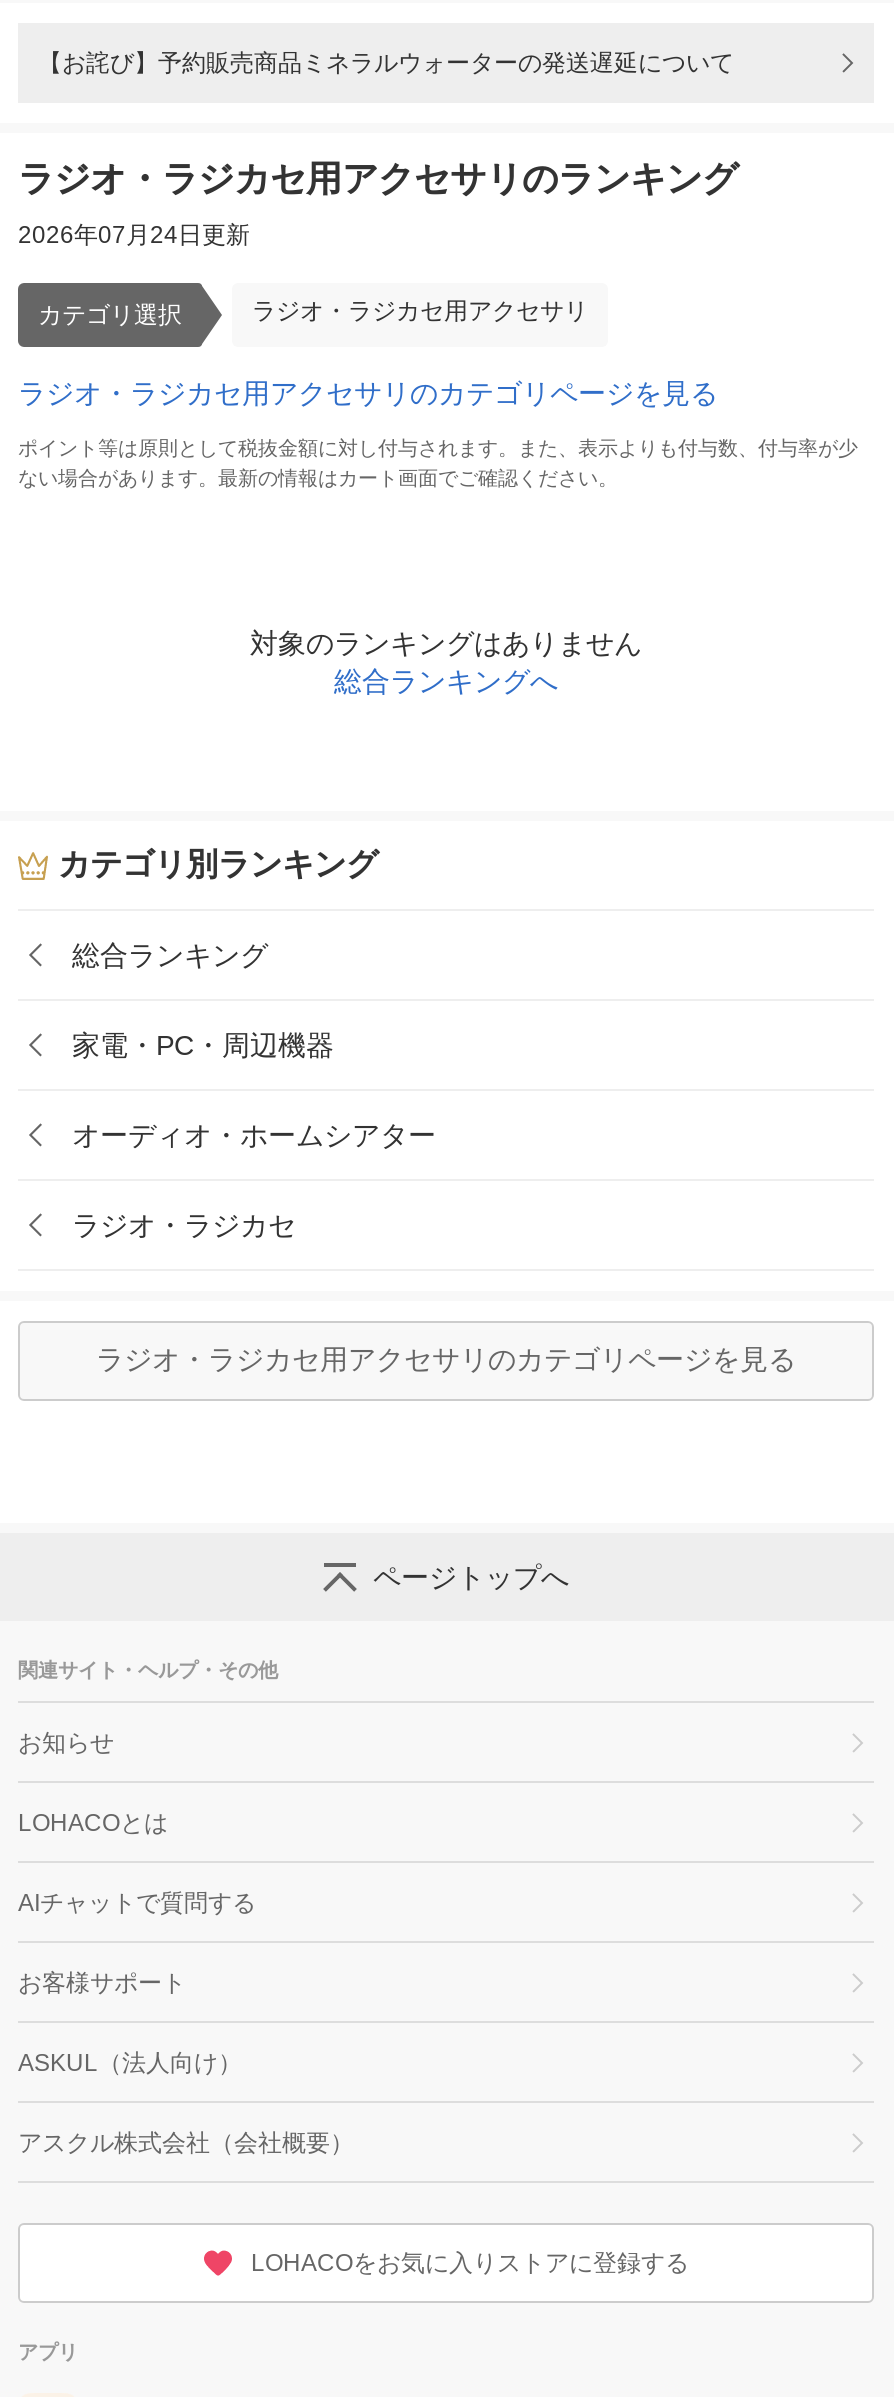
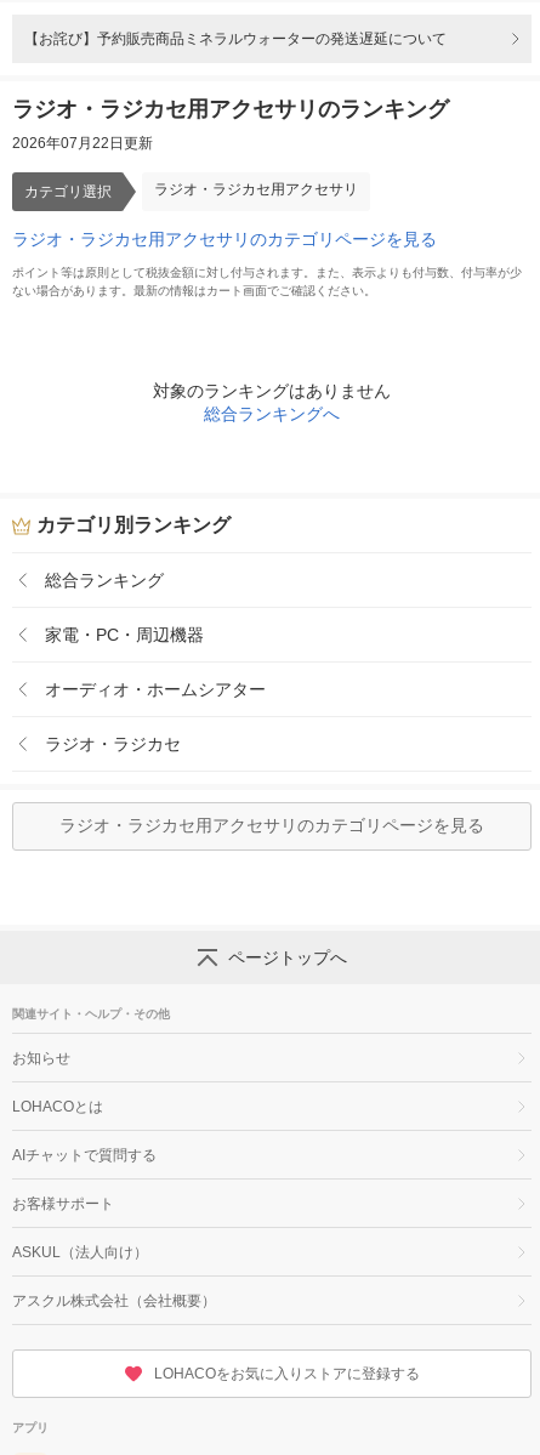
- 2026年07月24日更新
+ 2026年07月22日更新
